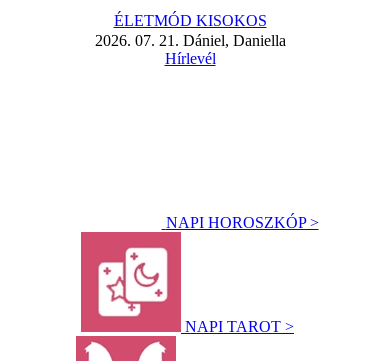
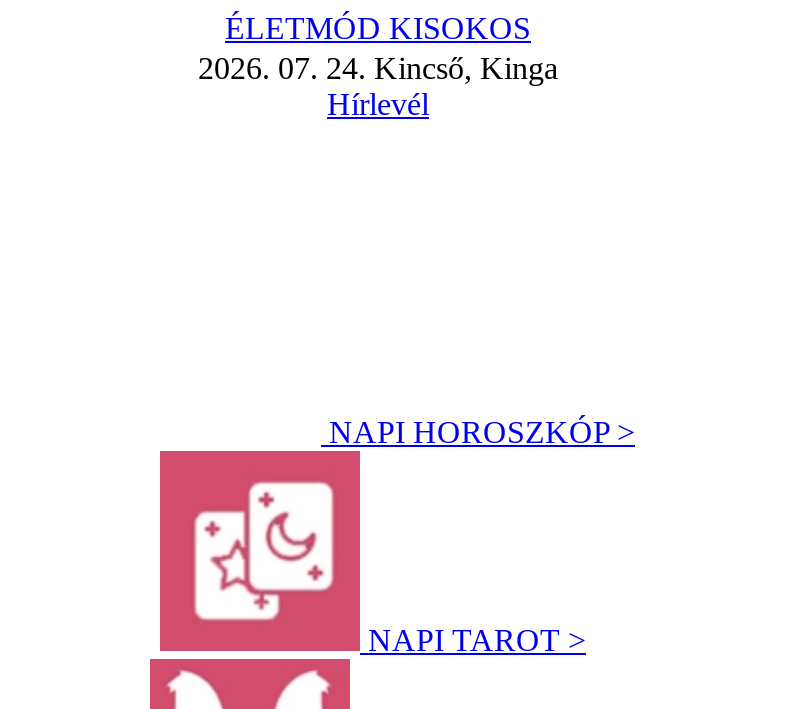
- 2026. 07. 21. Dániel, Daniella
+ 2026. 07. 24. Kincső, Kinga
